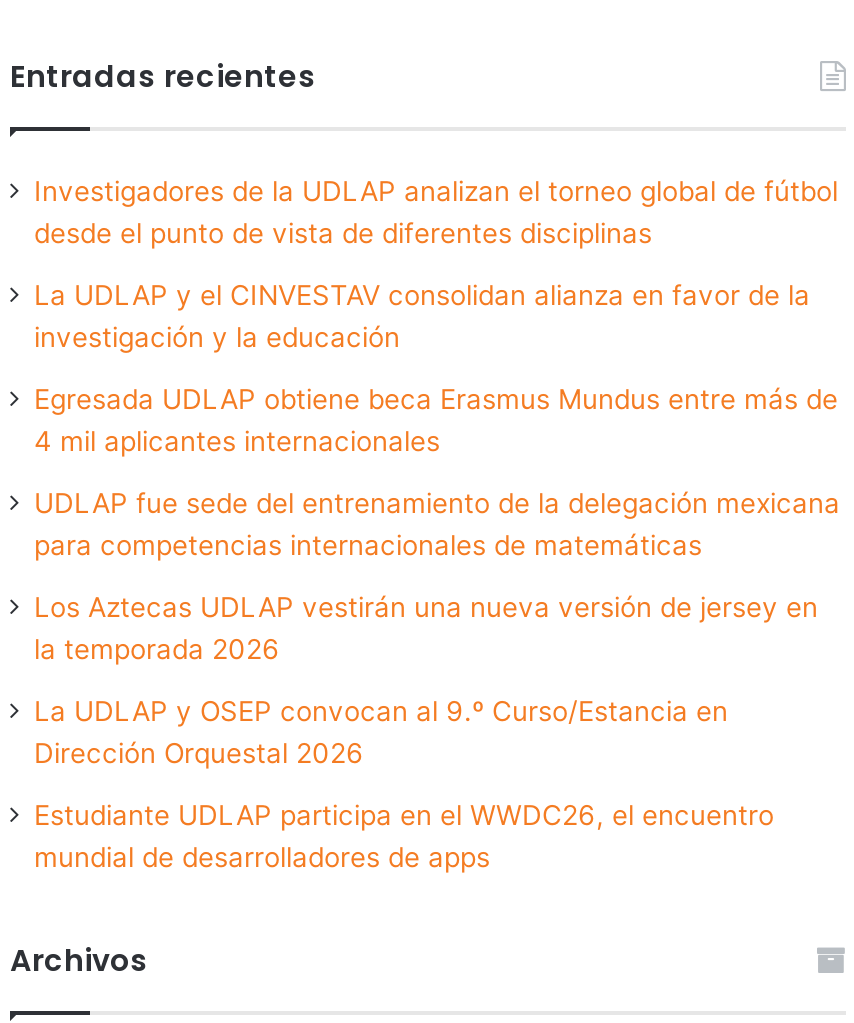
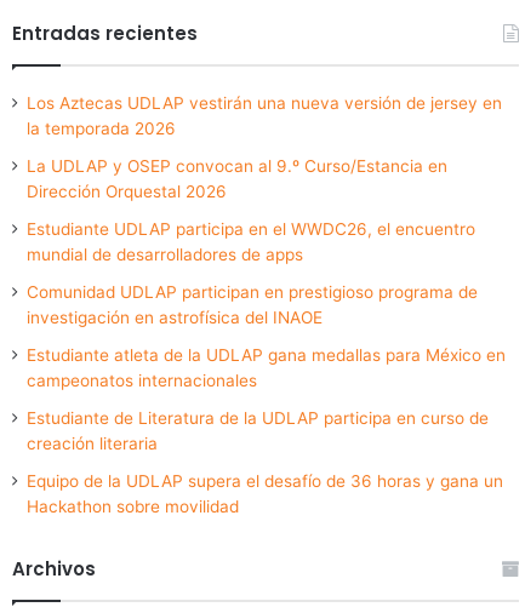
- Investigadores de la UDLAP analizan el torneo global de fútbol
- desde el punto de vista de diferentes disciplinas
- La UDLAP y el CINVESTAV consolidan alianza en favor de la
- investigación y la educación
- Egresada UDLAP obtiene beca Erasmus Mundus entre más de
- 4 mil aplicantes internacionales
- UDLAP fue sede del entrenamiento de la delegación mexicana
- para competencias internacionales de matemáticas

moved up: Los Aztecas UDLAP vestirán una nueva versión de jersey en | la temporada 2026 | La UDLAP y OSEP convocan al 9.º Curso/Estancia en | Dirección Orquestal 2026 | Estudiante UDLAP participa en el WWDC26, el encuentro | mundial de desarrolladores de apps

+ Comunidad UDLAP participan en prestigioso programa de
+ investigación en astrofísica del INAOE
+ Estudiante atleta de la UDLAP gana medallas para México en
+ campeonatos internacionales
+ Estudiante de Literatura de la UDLAP participa en curso de
+ creación literaria
+ Equipo de la UDLAP supera el desafío de 36 horas y gana un
+ Hackathon sobre movilidad
